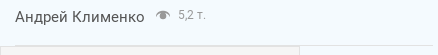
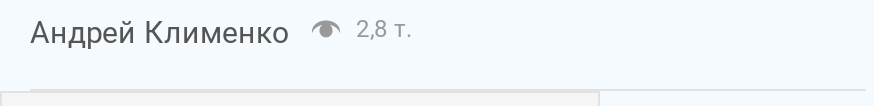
- 5,2 т.
+ 2,8 т.
